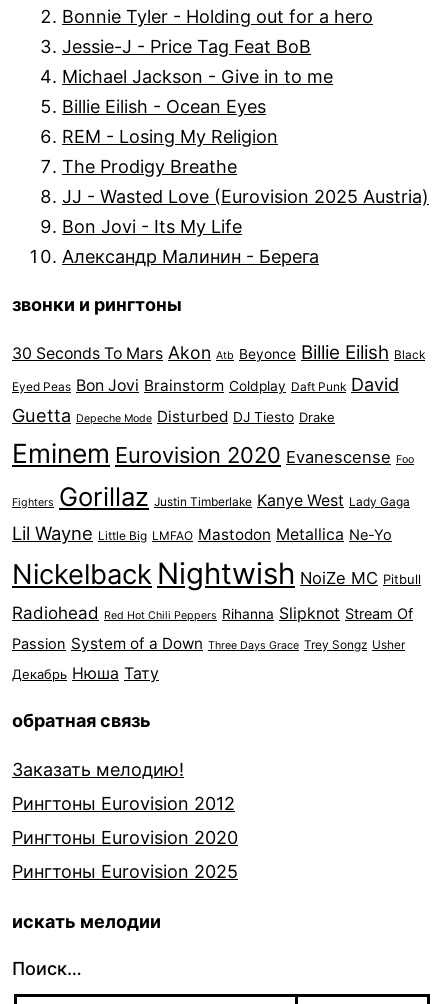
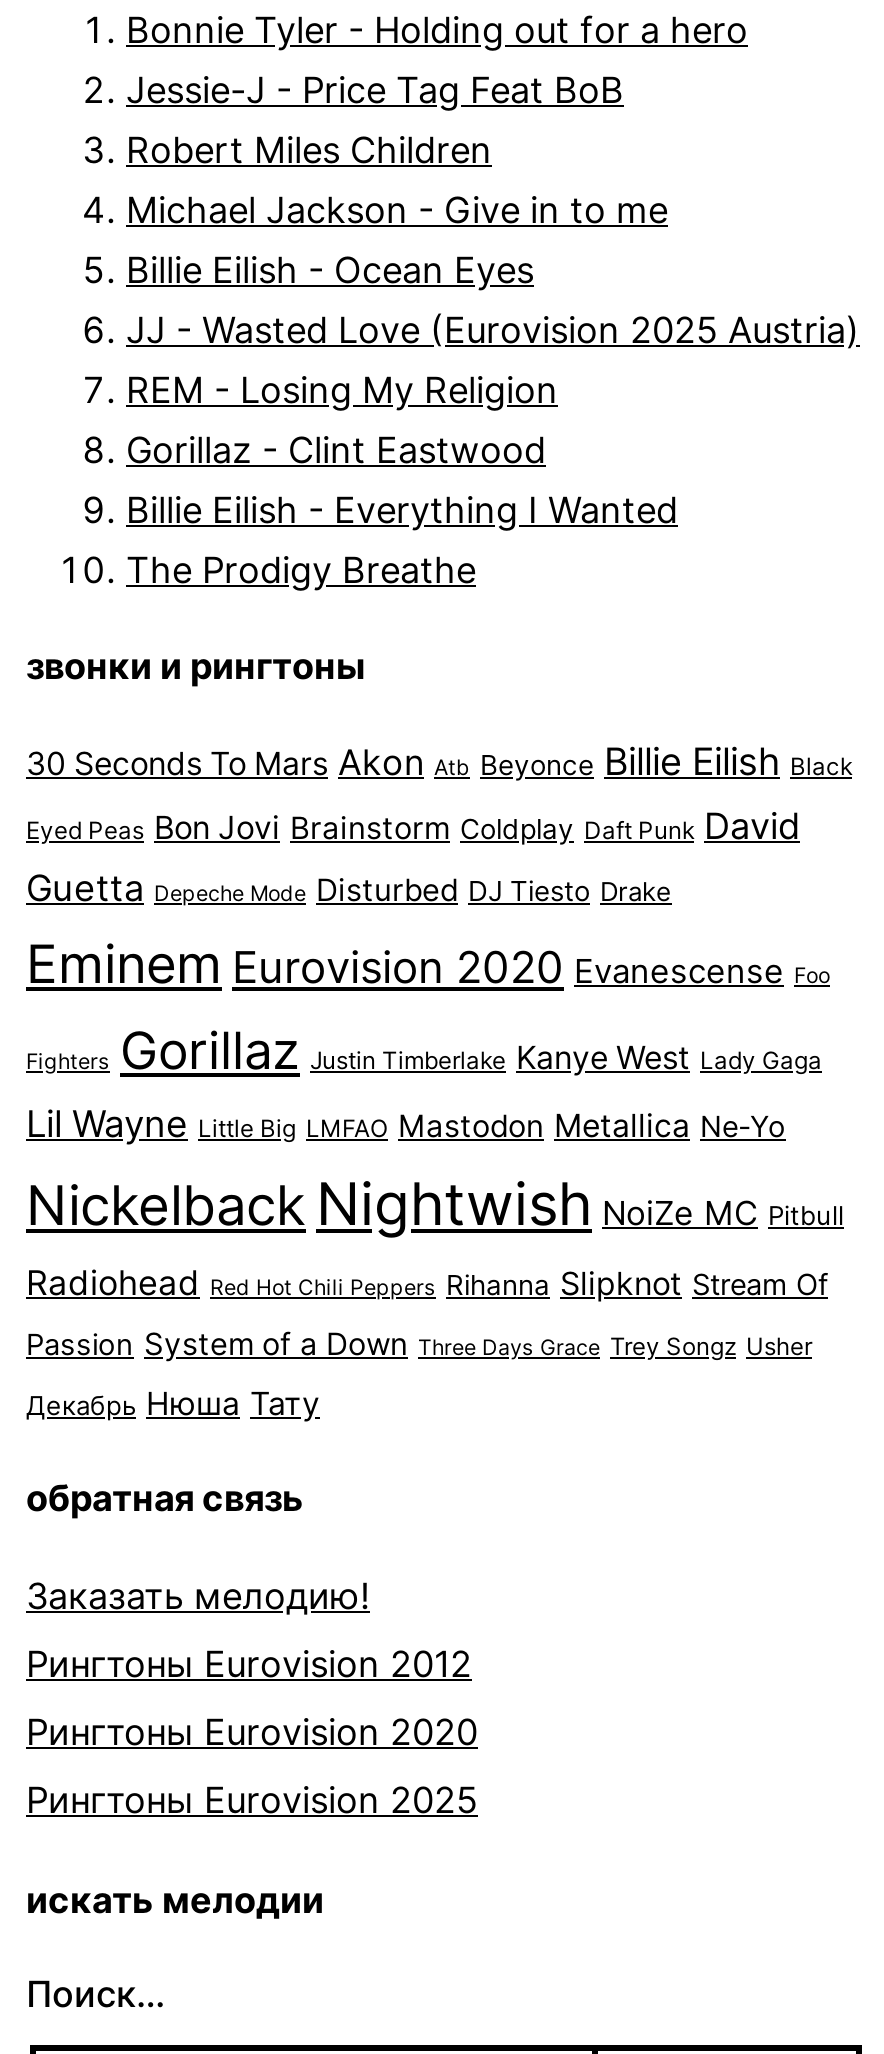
+ Robert Miles Children

moved down: REM - Losing My Religion

+ Gorillaz - Clint Eastwood
+ Billie Eilish - Everything I Wanted

moved down: The Prodigy Breathe

moved up: JJ - Wasted Love (Eurovision 2025 Austria)

- Bon Jovi - Its My Life
- Александр Малинин - Берега
